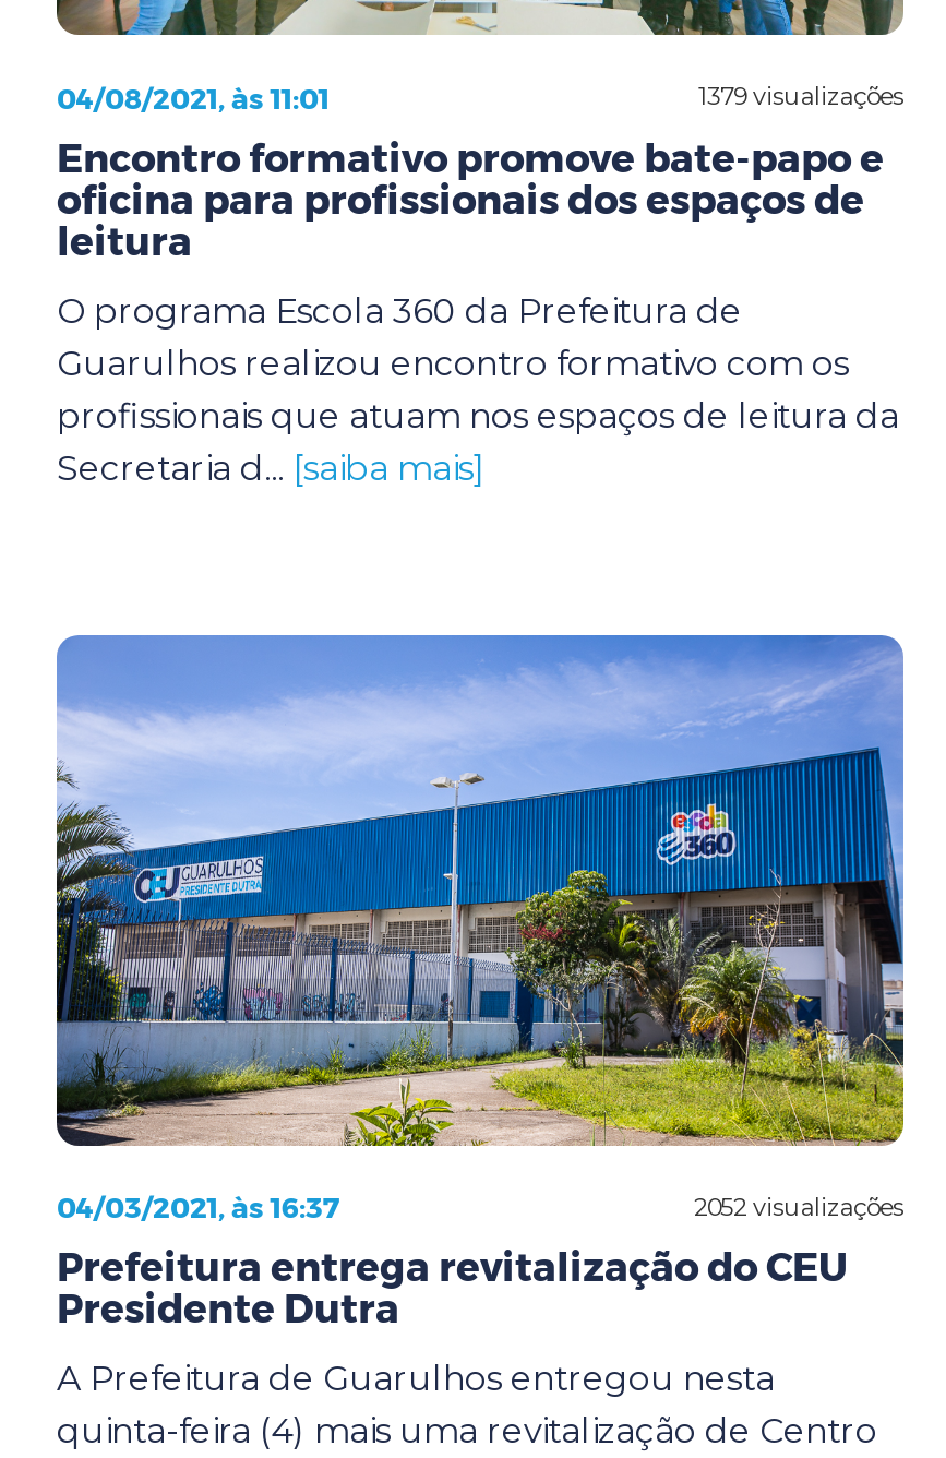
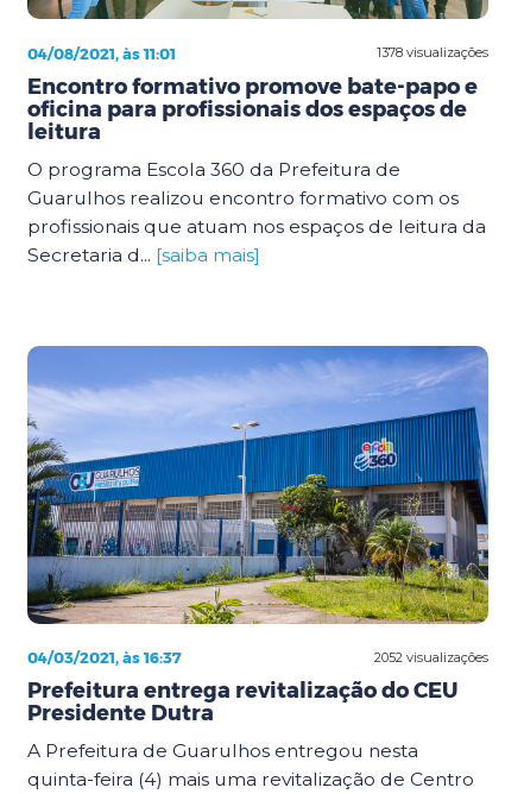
- 1379 visualizações
+ 1378 visualizações
